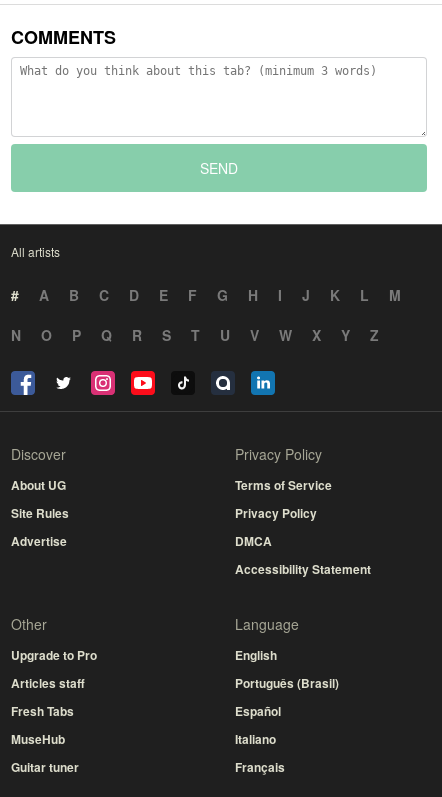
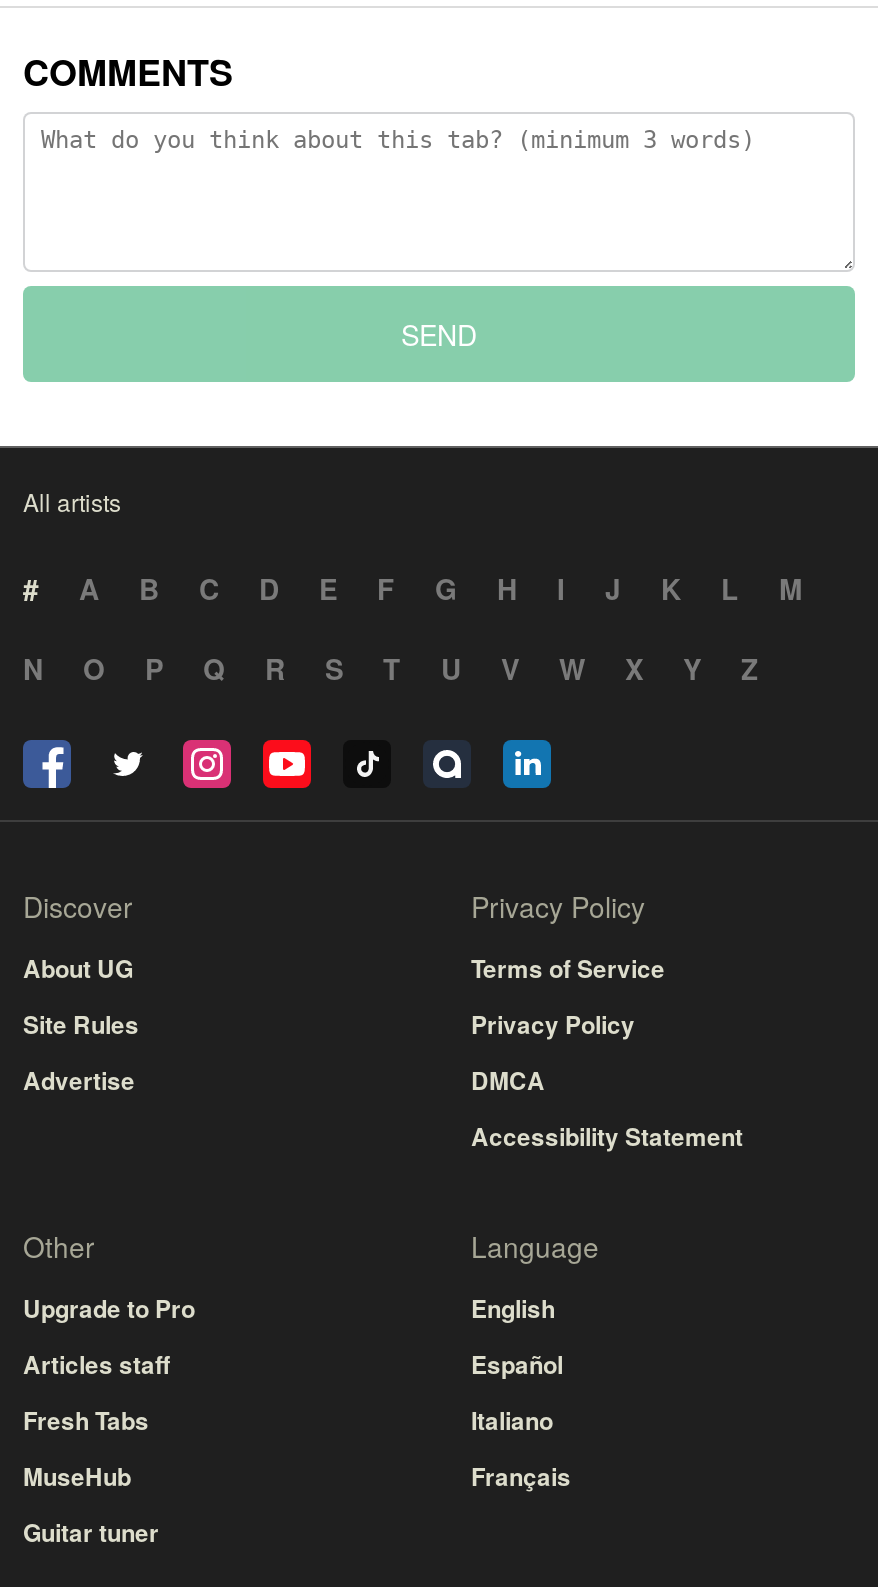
- Português (Brasil)

moved up: Español | Italiano | Français
